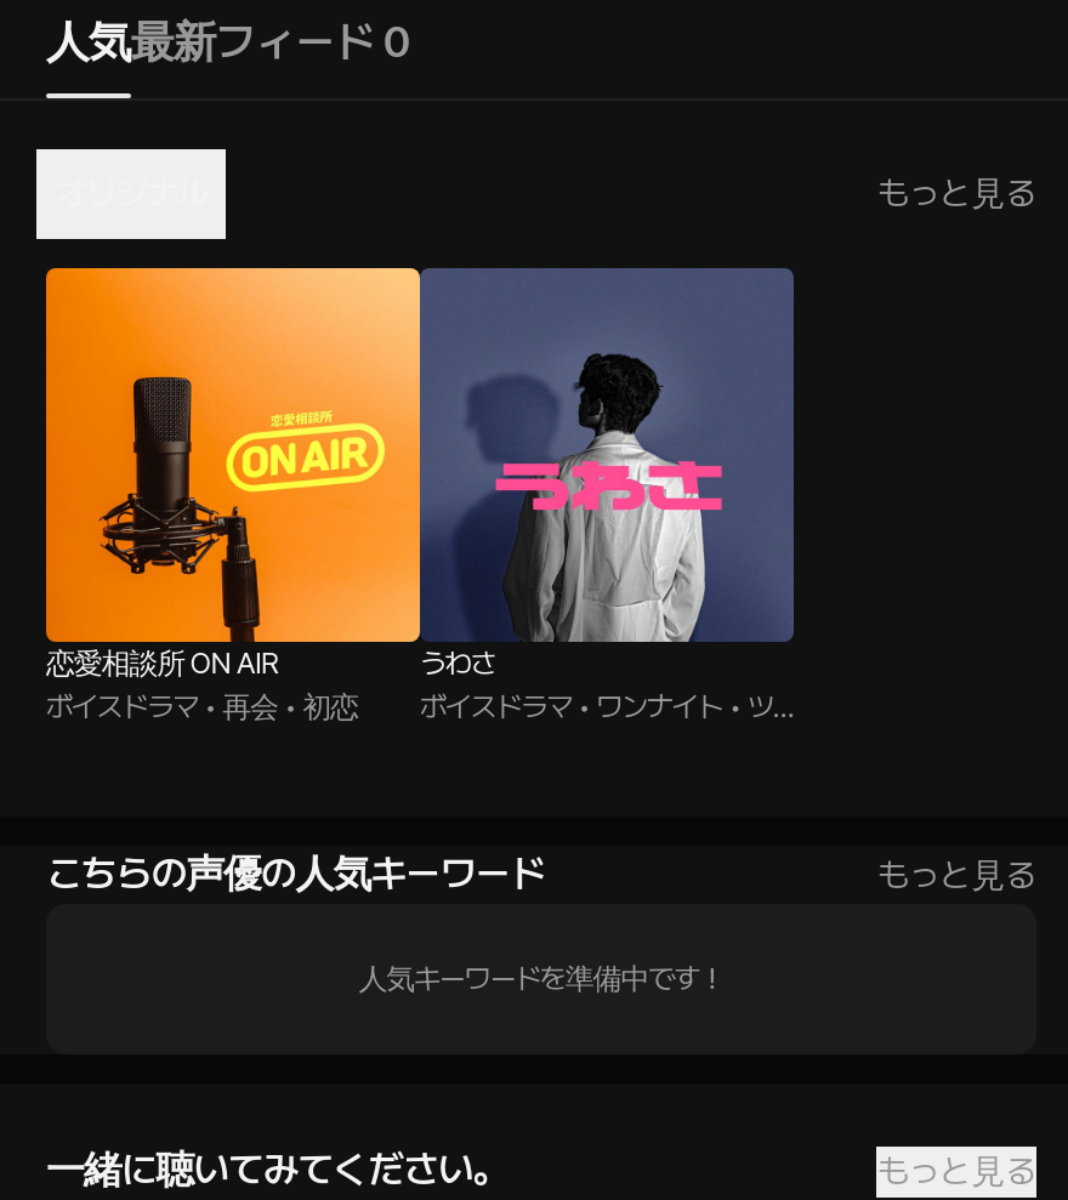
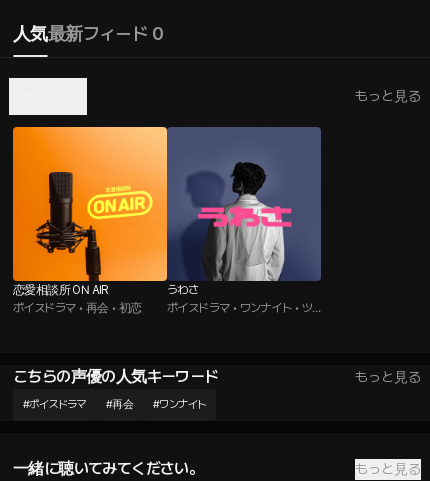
- 人気キーワードを準備中です！
+ #ボイスドラマ
+ #再会
+ #ワンナイト
